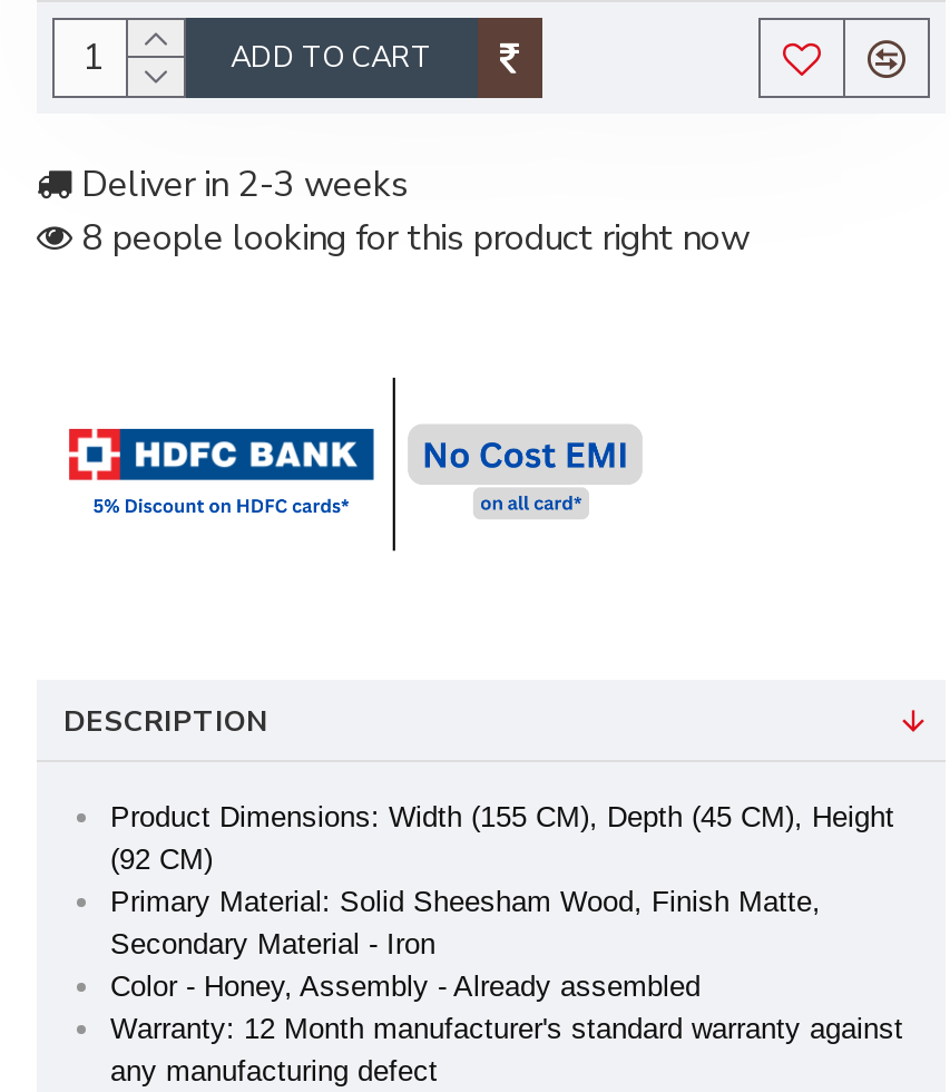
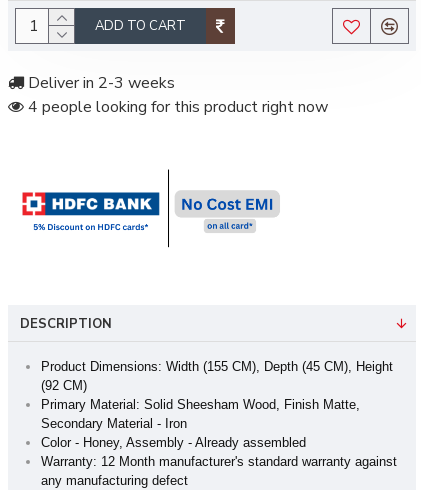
- 8 people looking for this product right now
+ 4 people looking for this product right now
